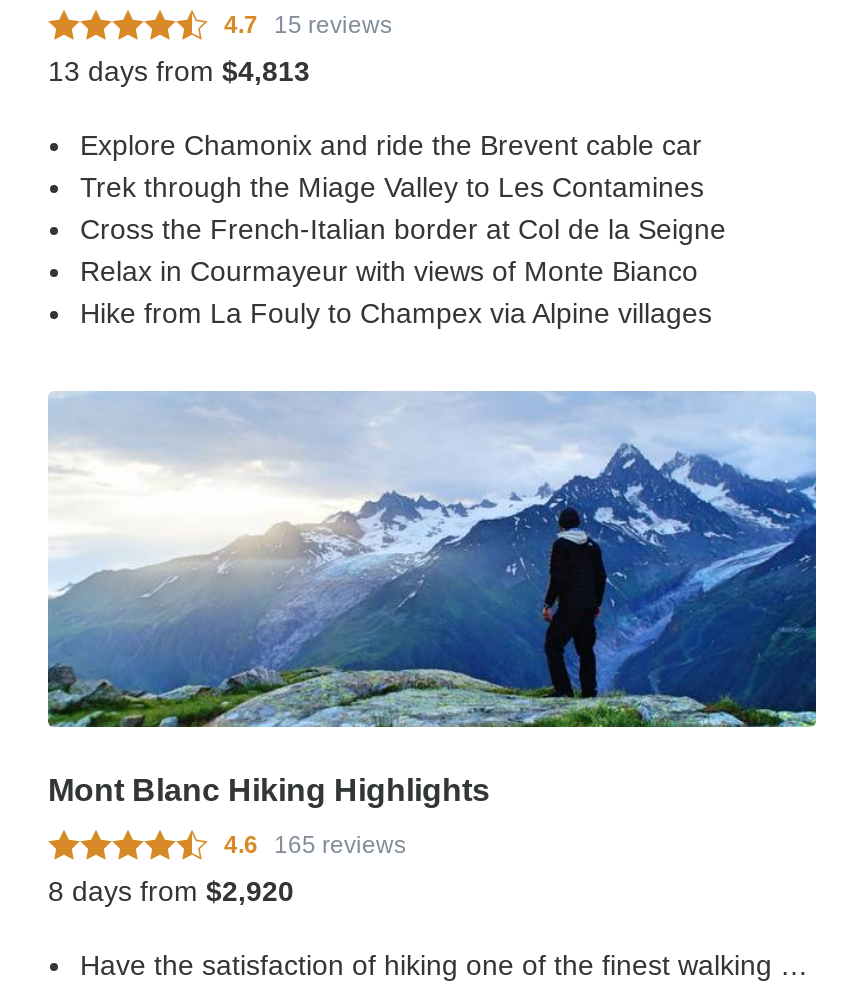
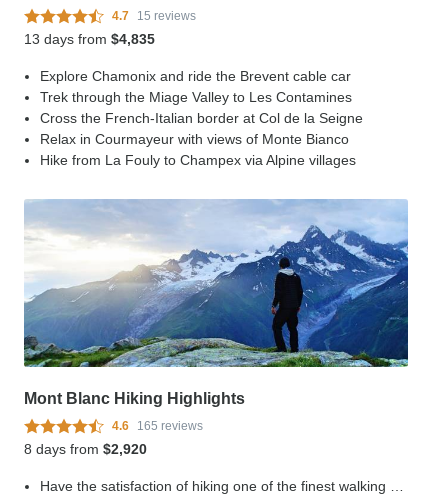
- 13 days from $4,813
+ 13 days from $4,835
